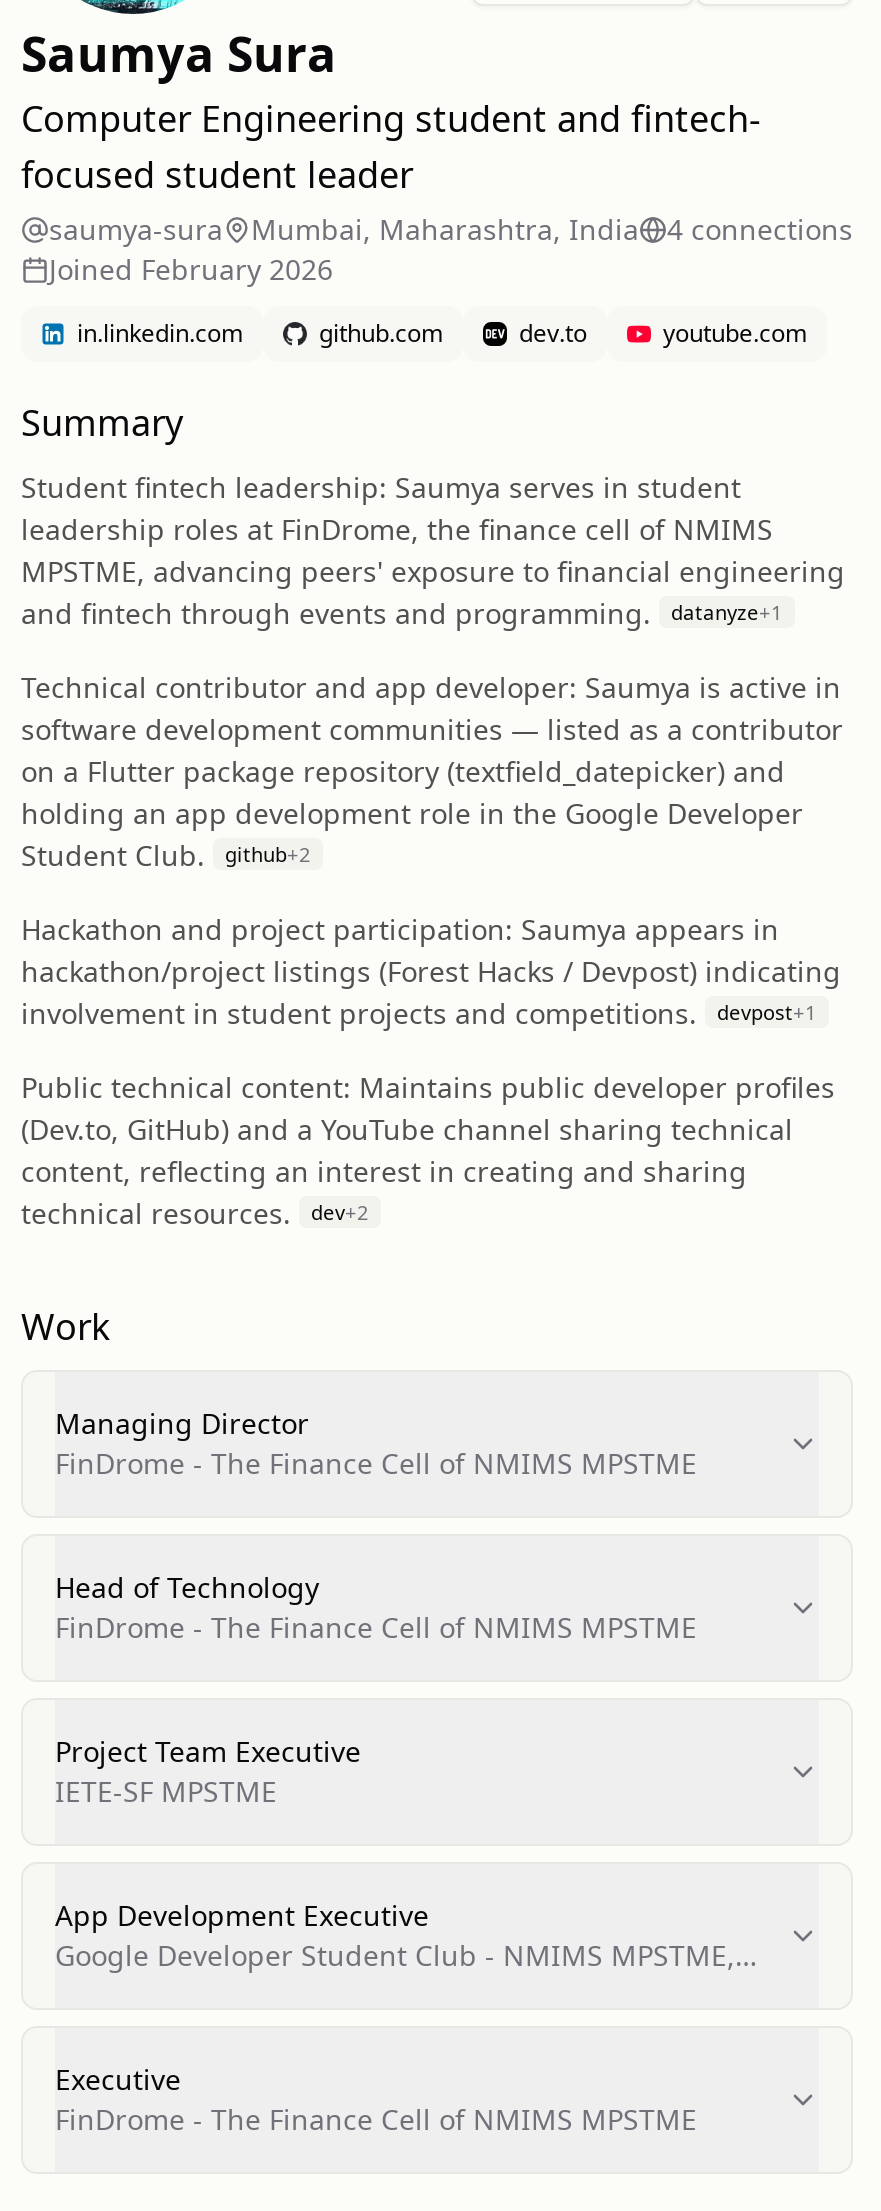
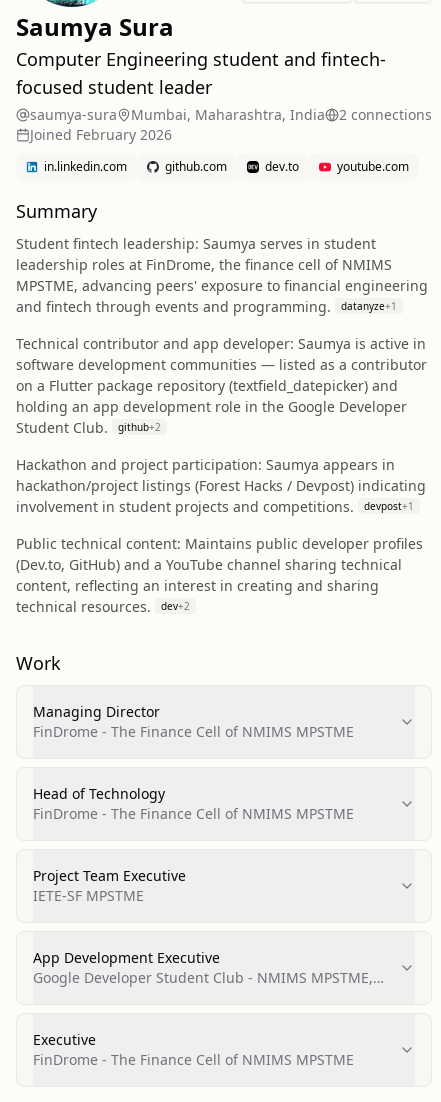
- saumya-sura Mumbai, Maharashtra, India 4 connections
+ saumya-sura Mumbai, Maharashtra, India 2 connections
